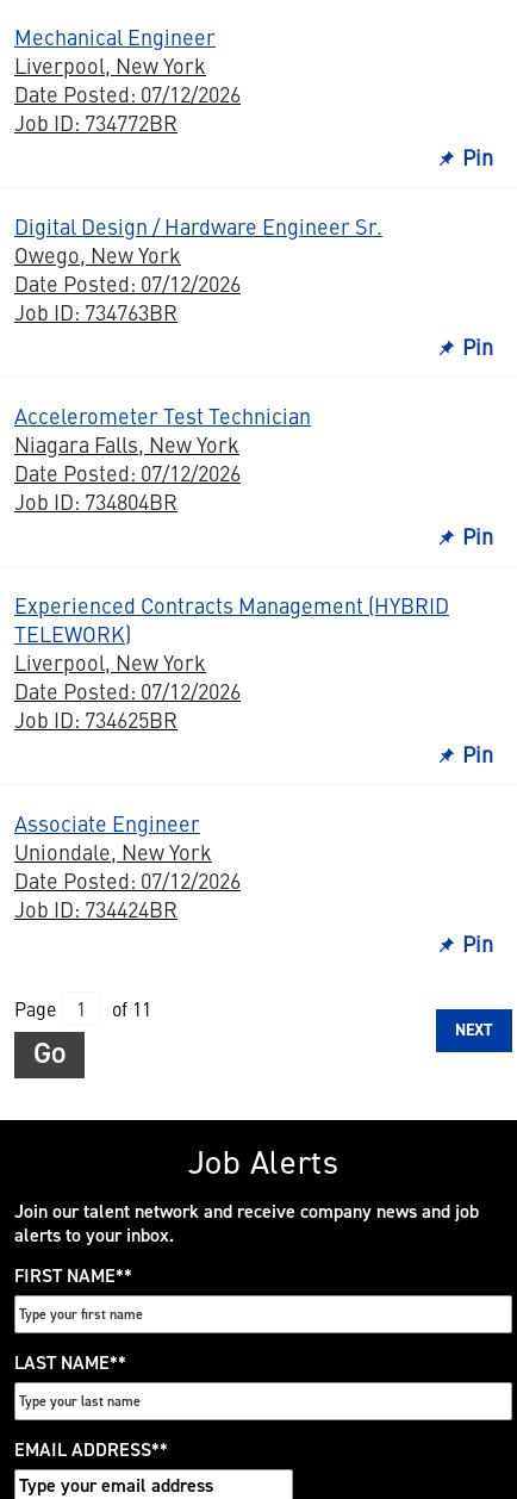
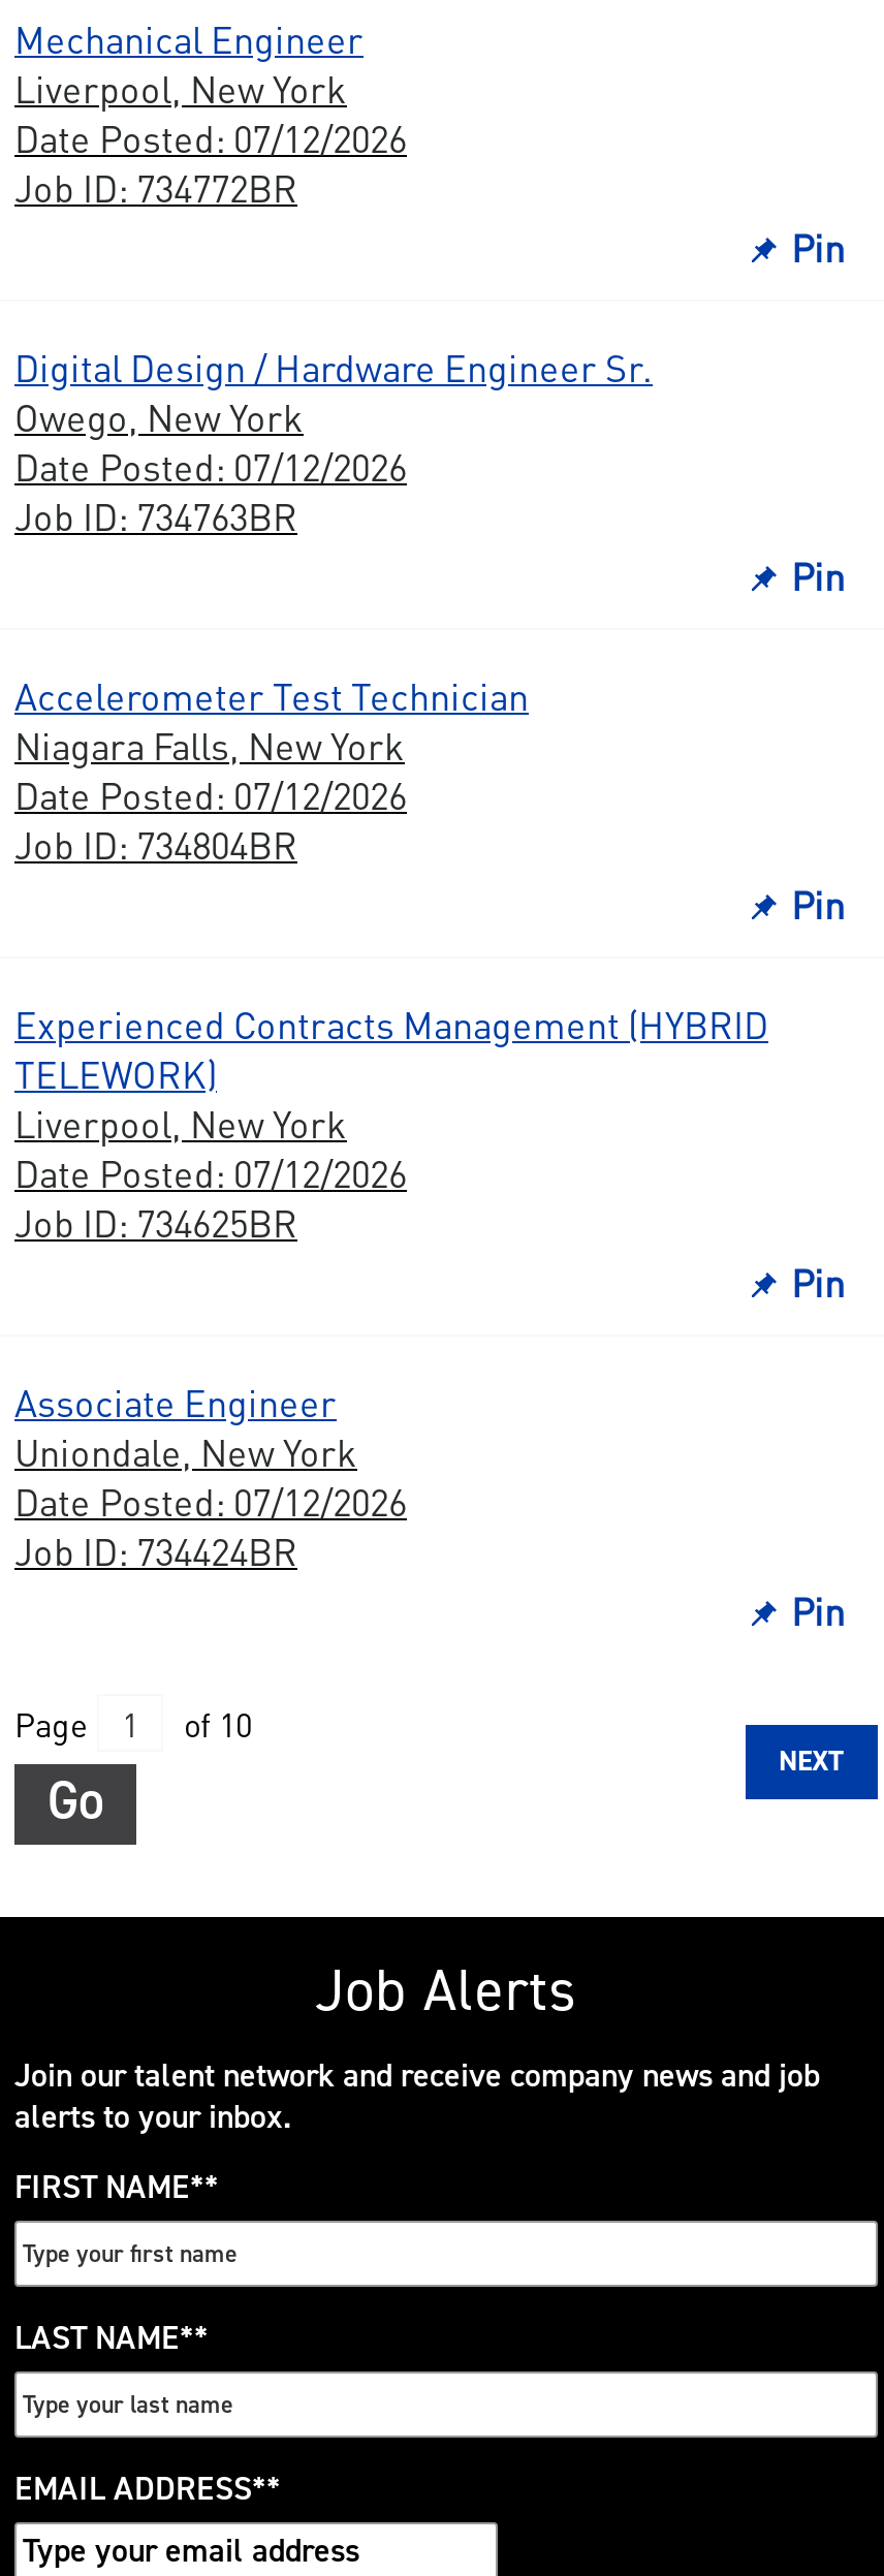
- of 11
+ of 10
